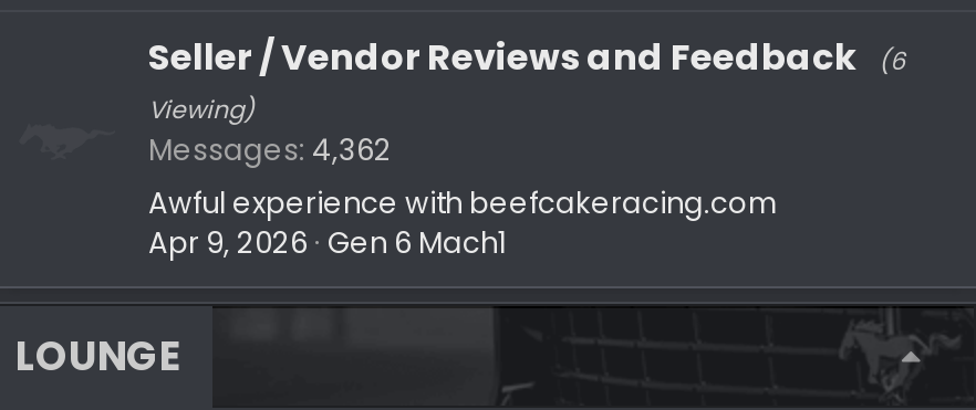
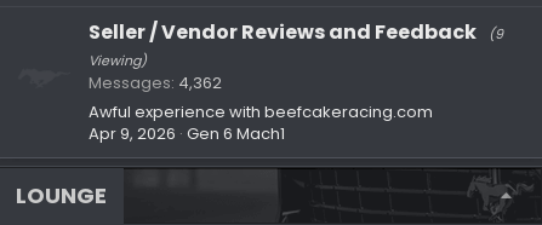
- Seller / Vendor Reviews and Feedback (6
+ Seller / Vendor Reviews and Feedback (9
